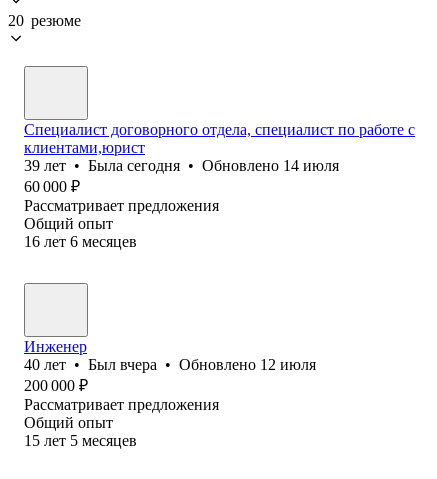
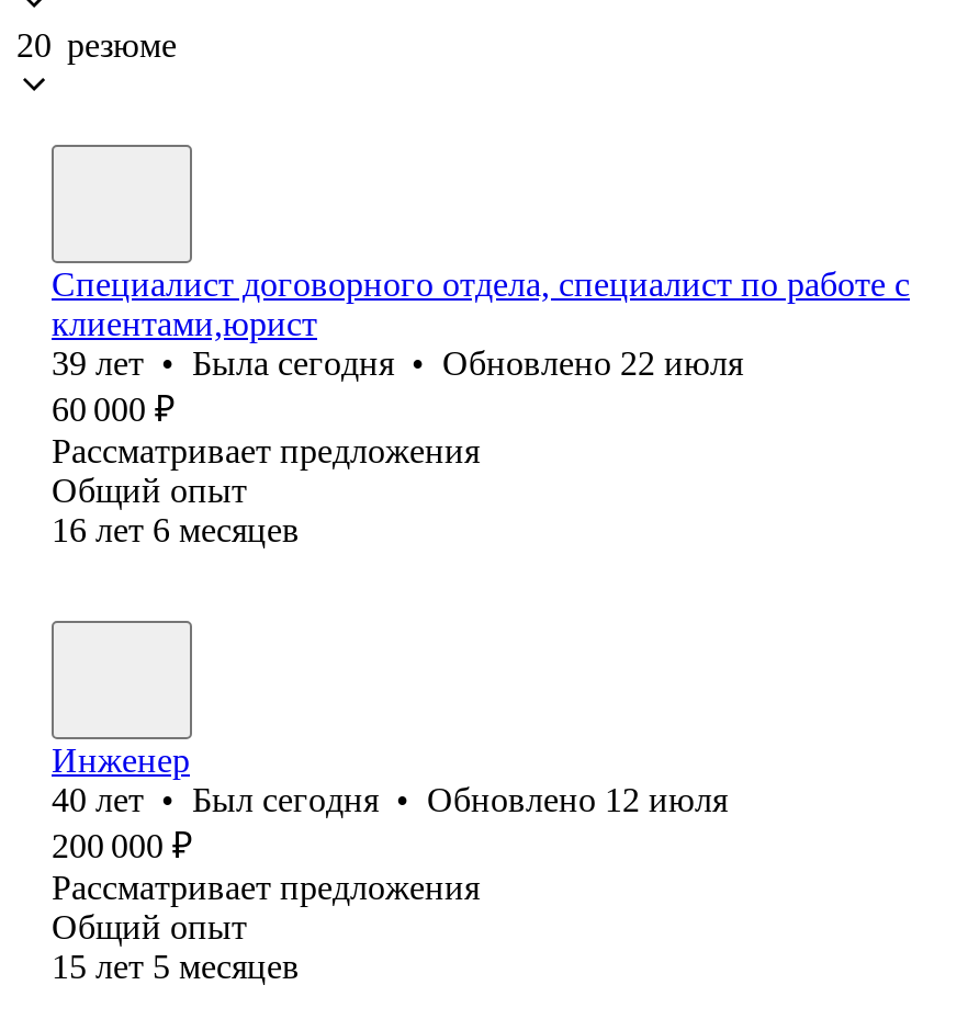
- 39 лет • Была сегодня • Обновлено 14 июля
+ 39 лет • Была сегодня • Обновлено 22 июля

- 40 лет • Был вчера • Обновлено 12 июля
+ 40 лет • Был сегодня • Обновлено 12 июля
